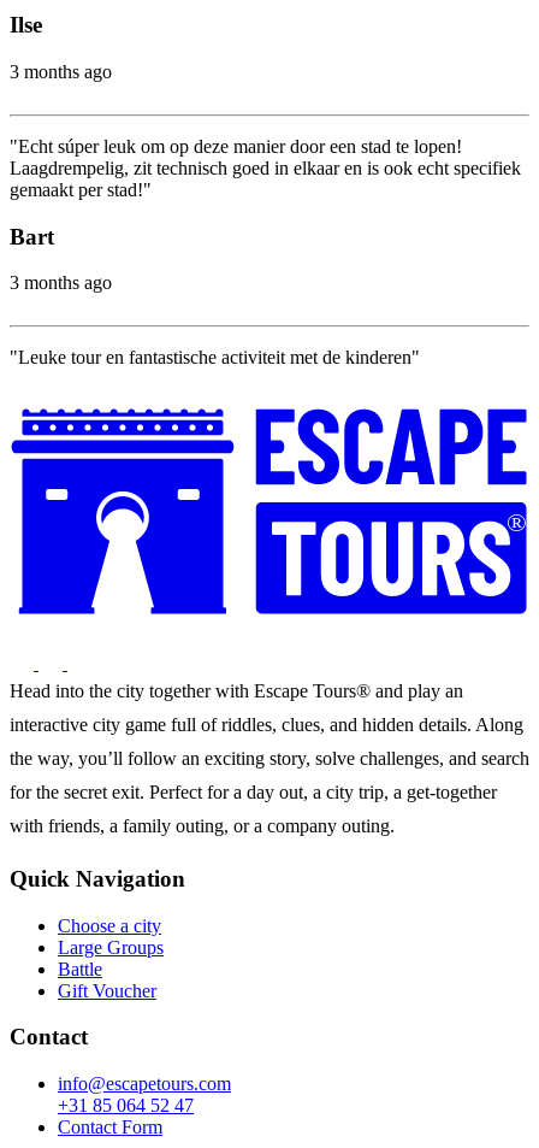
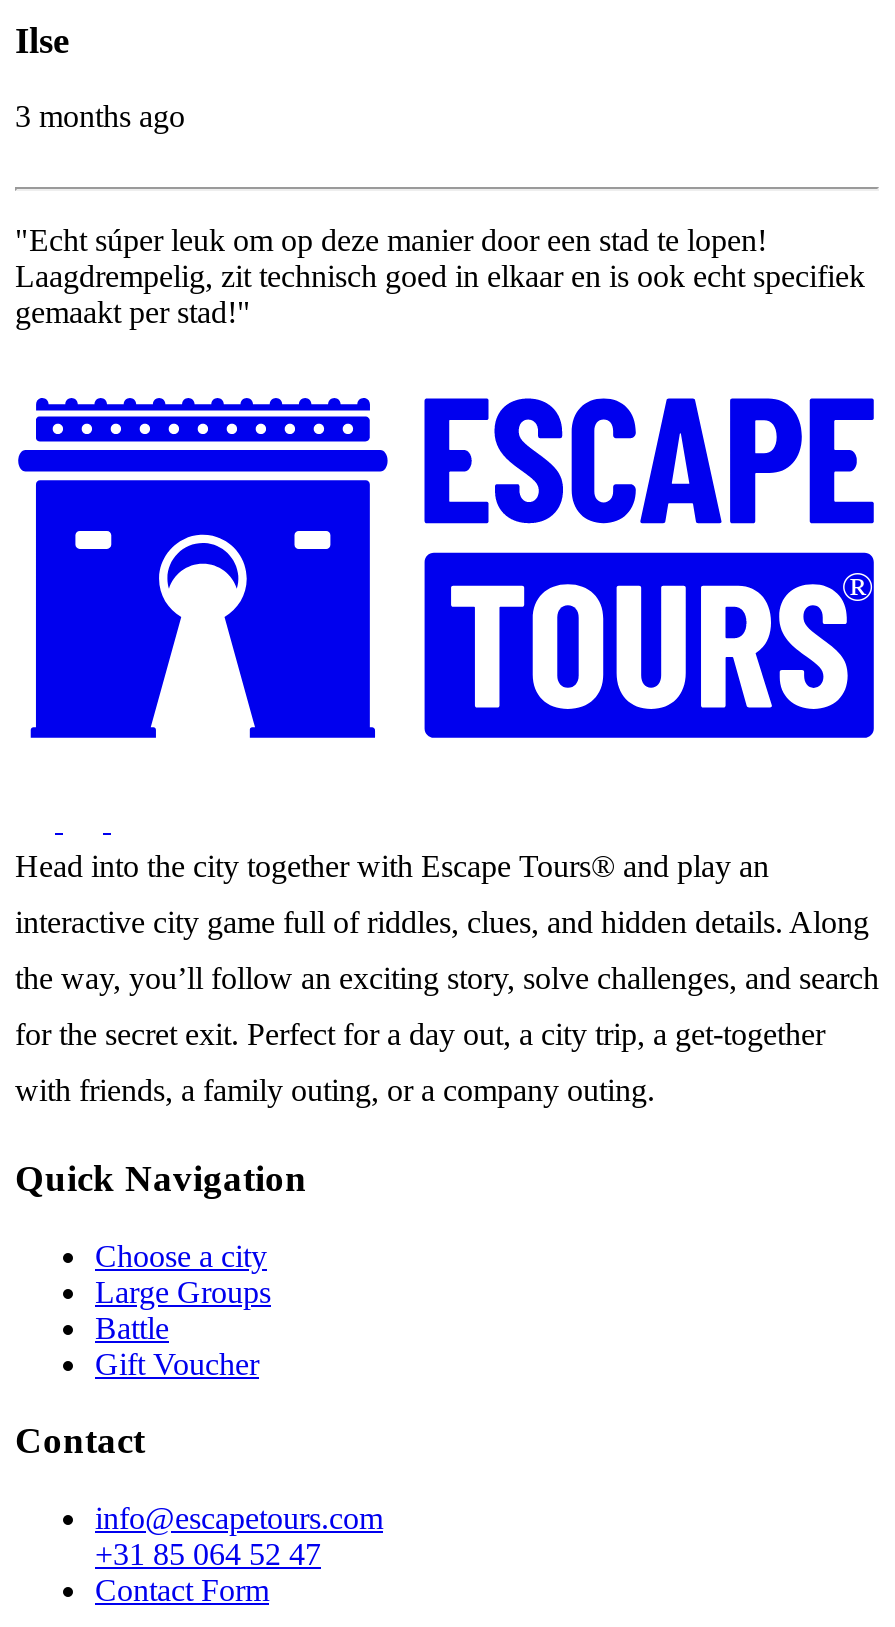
- Bart
- 3 months ago

- "Leuke tour en fantastische activiteit met de kinderen"
